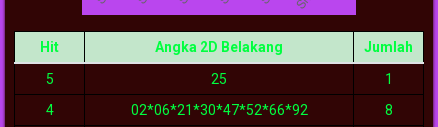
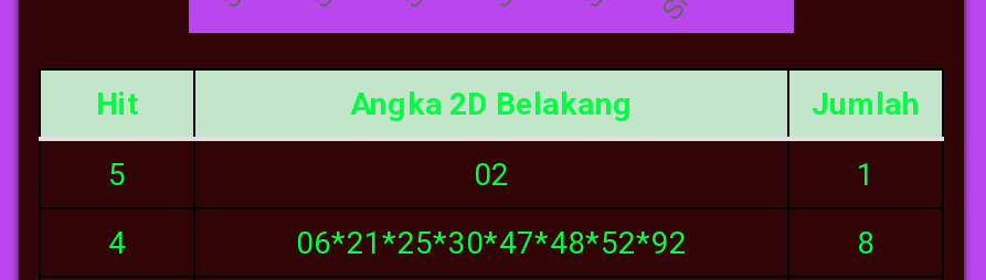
- 25
+ 02

- 02*06*21*30*47*52*66*92
+ 06*21*25*30*47*48*52*92
